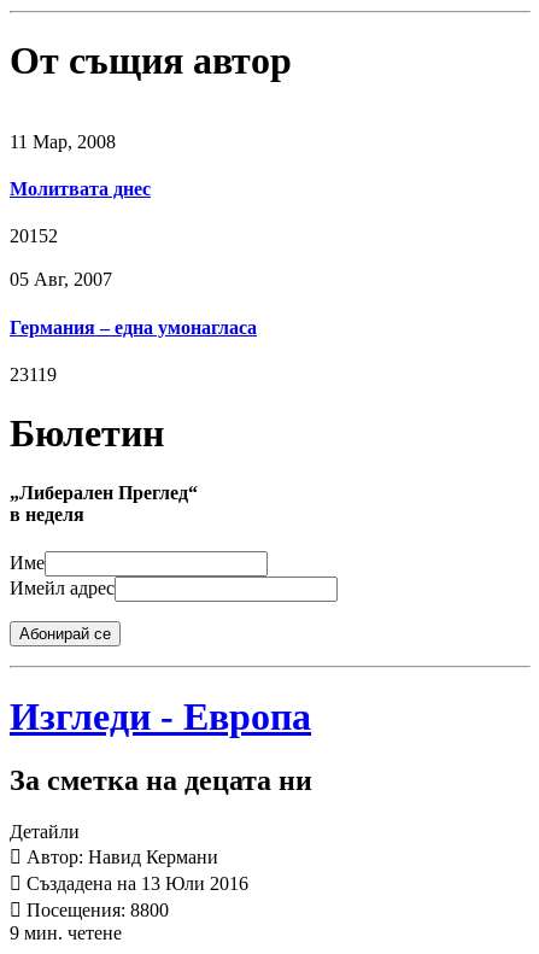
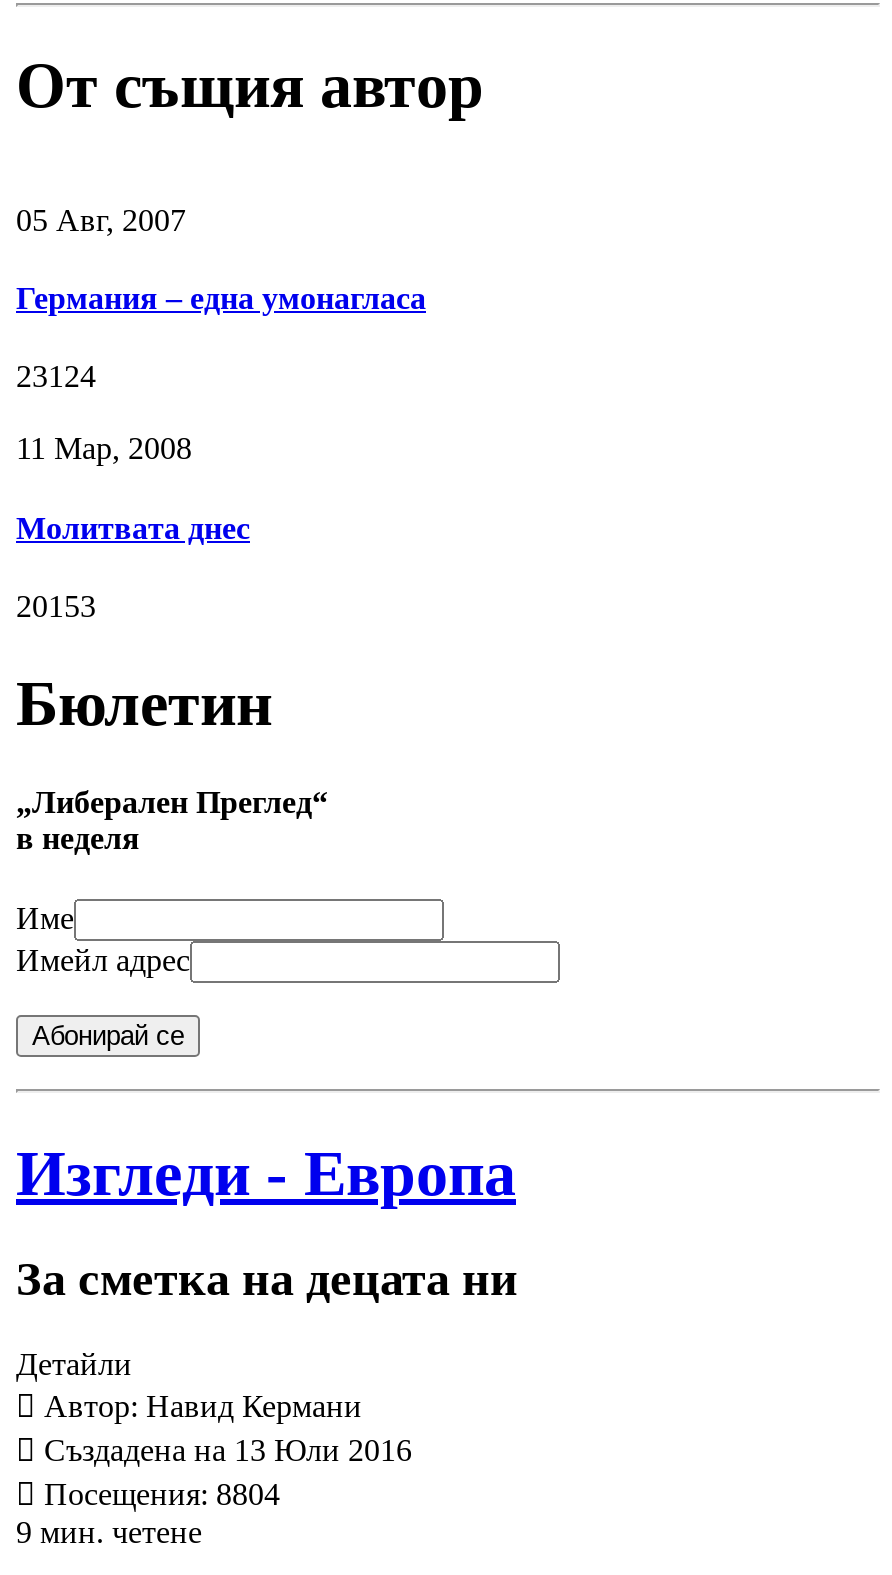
+ 23124

moved down: 11 Мар, 2008 | Молитвата днес

- 20152
- 23119
+ 20153

moved up: 05 Авг, 2007 | Германия – една умонагласа

- Посещения: 8800
+ Посещения: 8804
